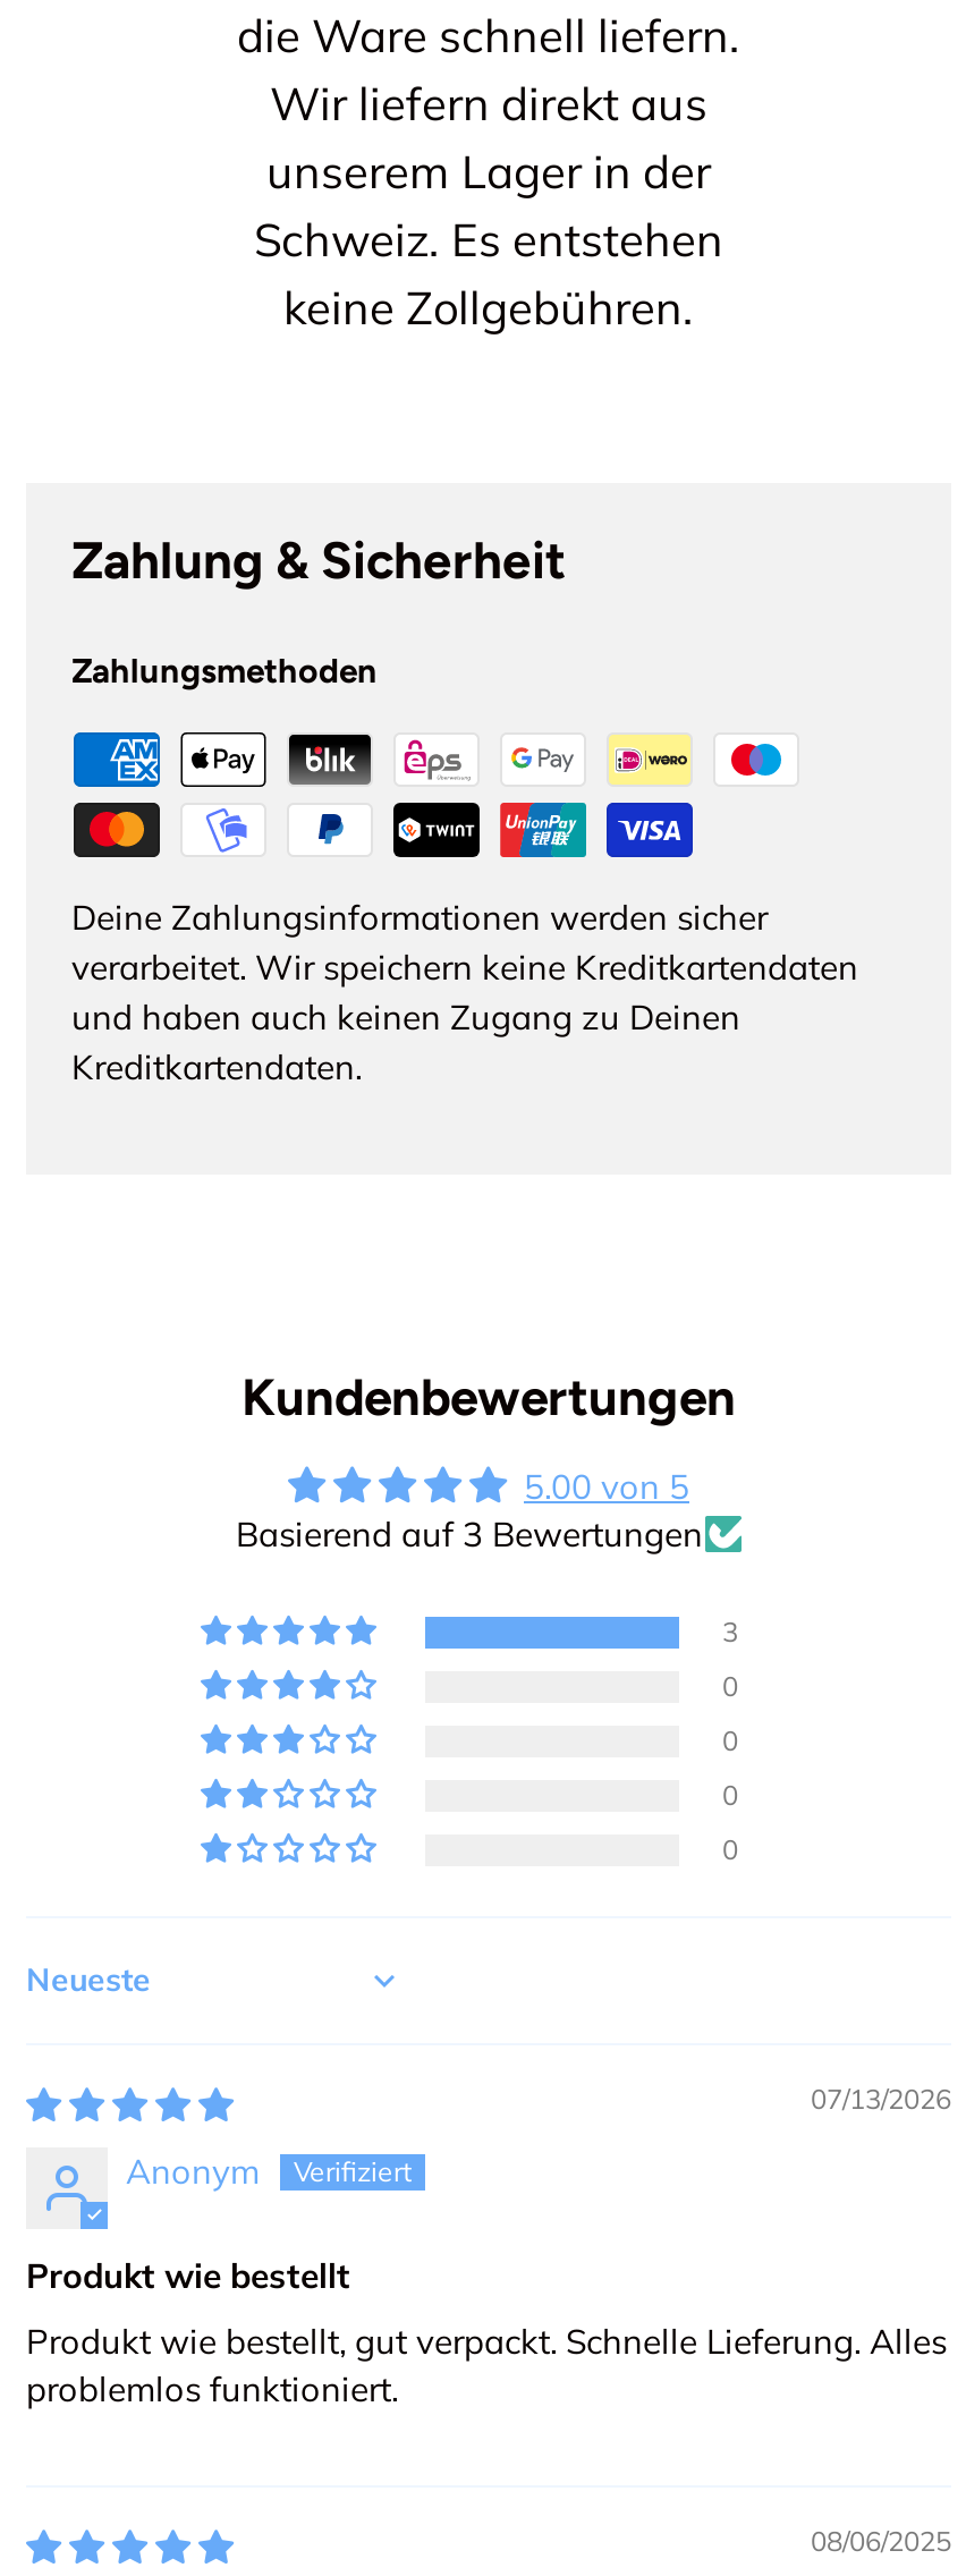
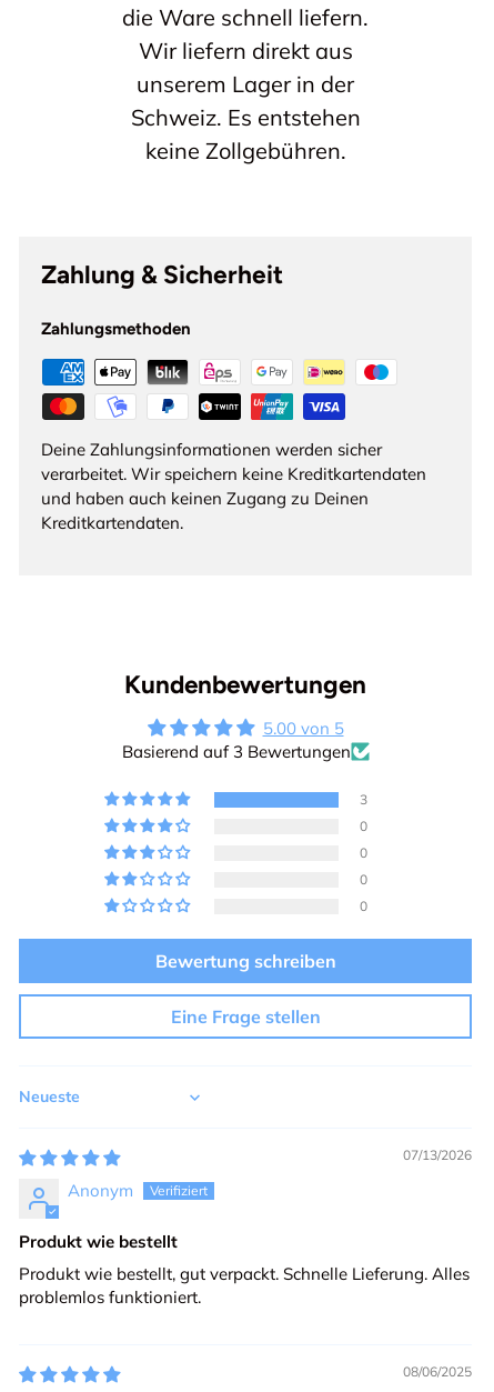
+ Bewertung schreiben
+ Eine Frage stellen
